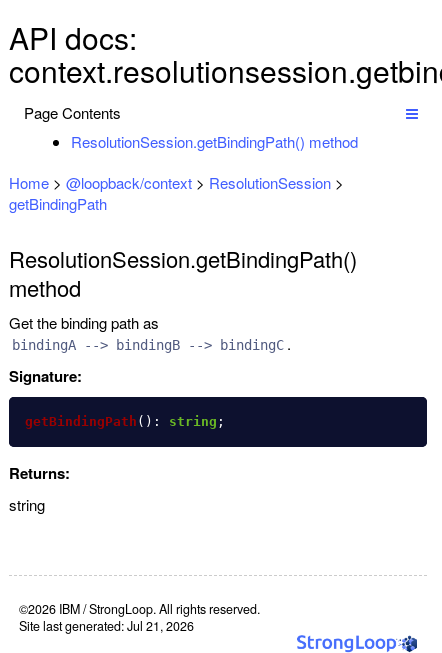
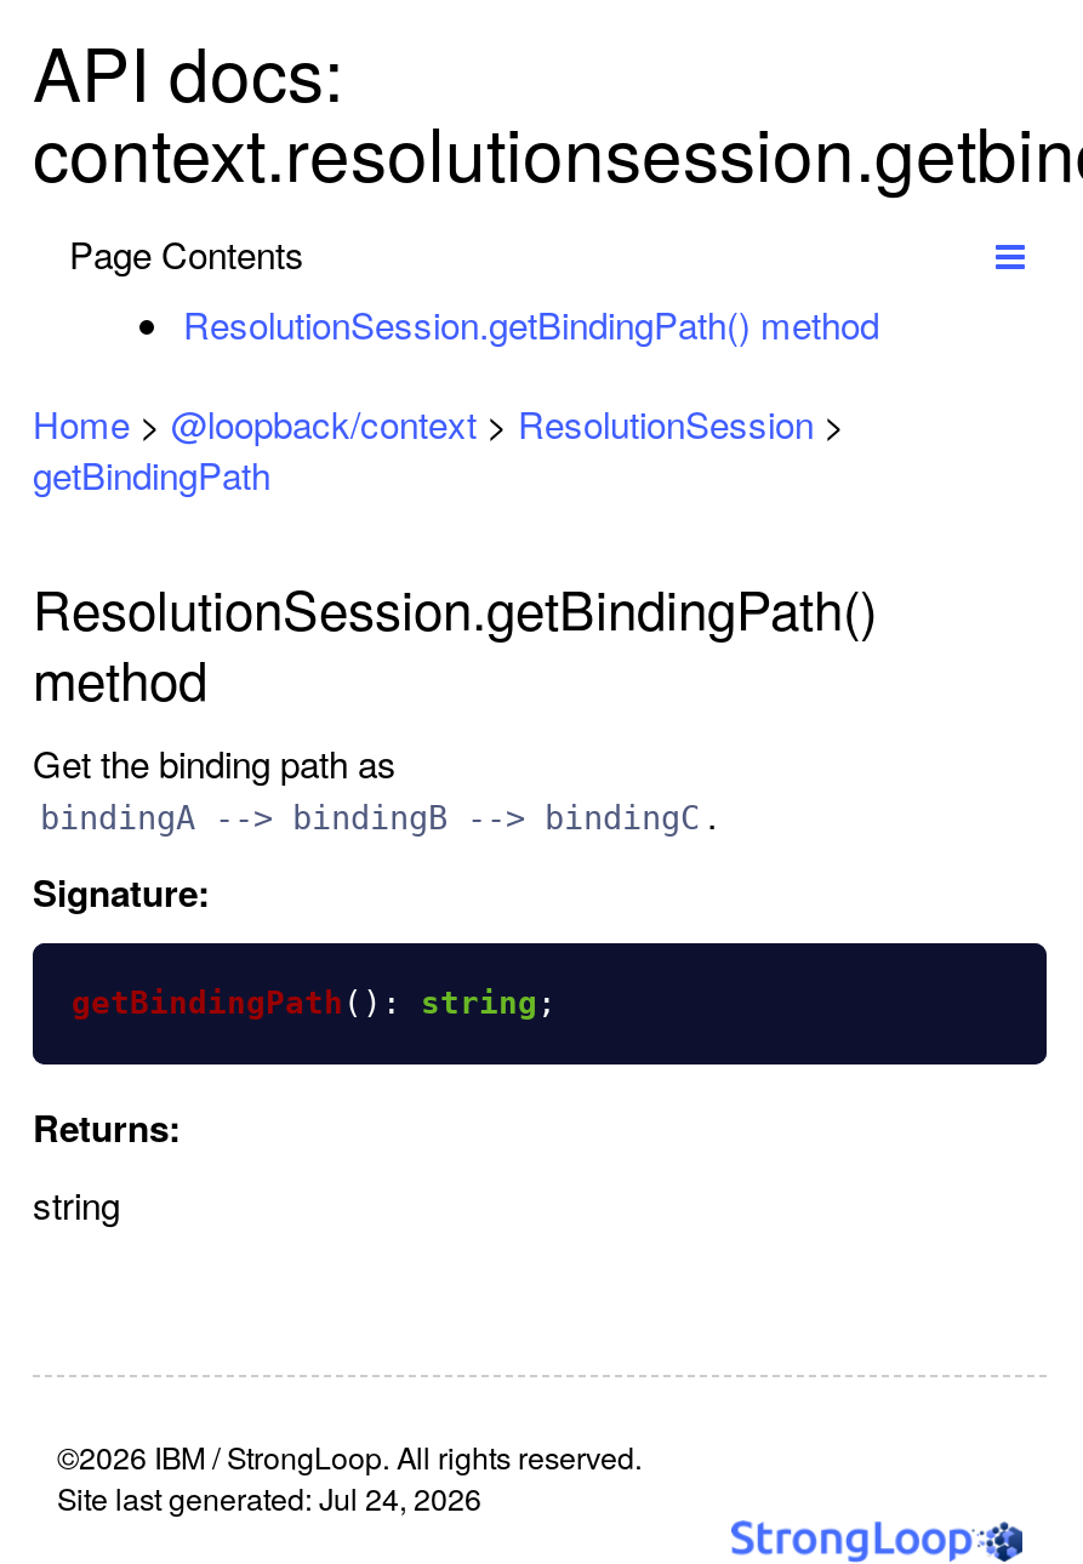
- Site last generated: Jul 21, 2026
+ Site last generated: Jul 24, 2026
